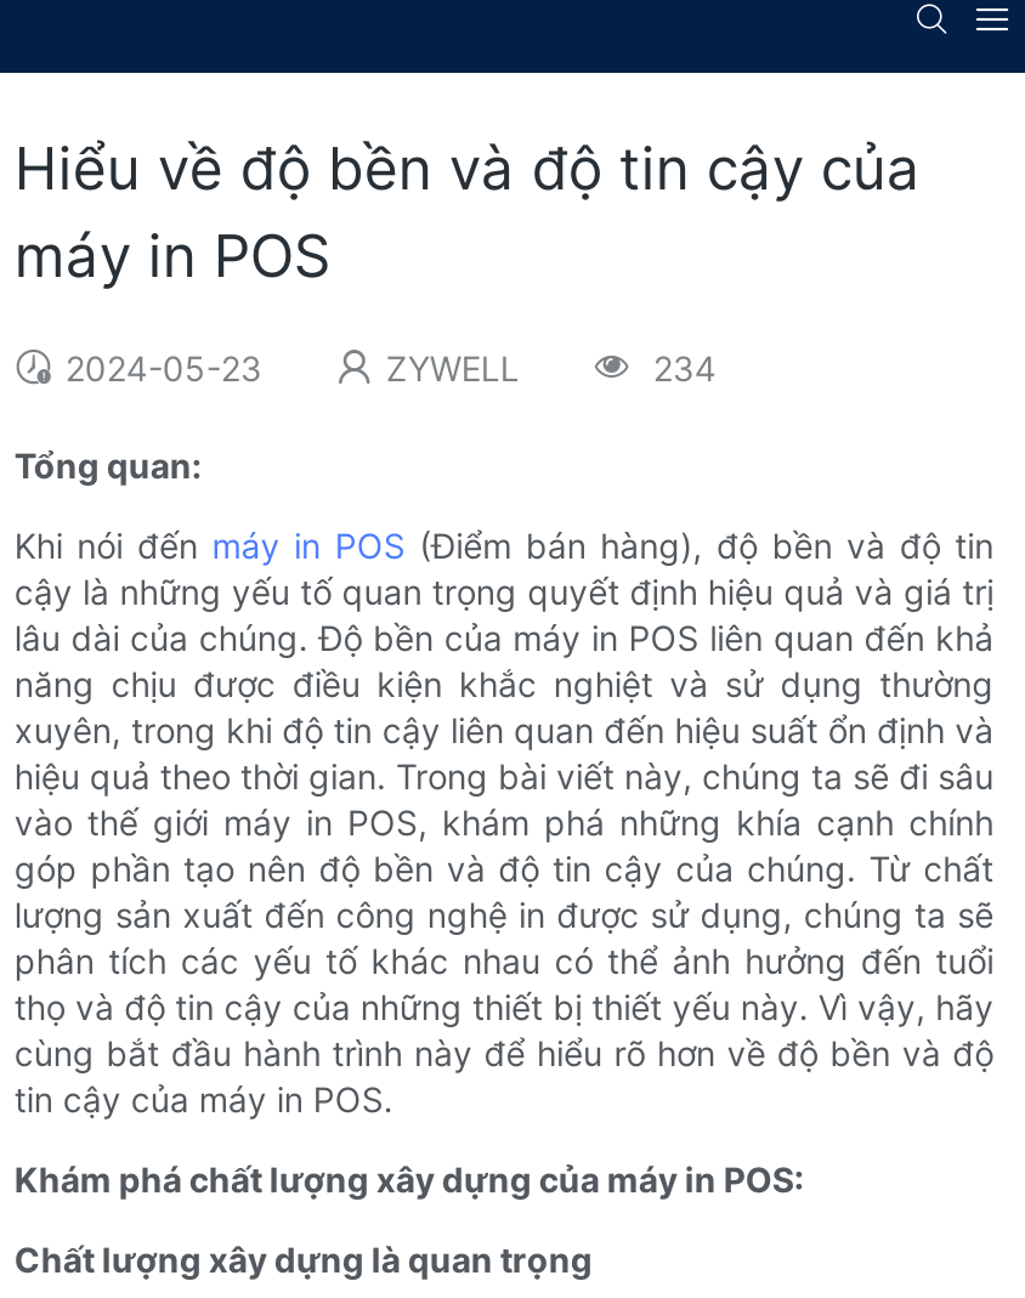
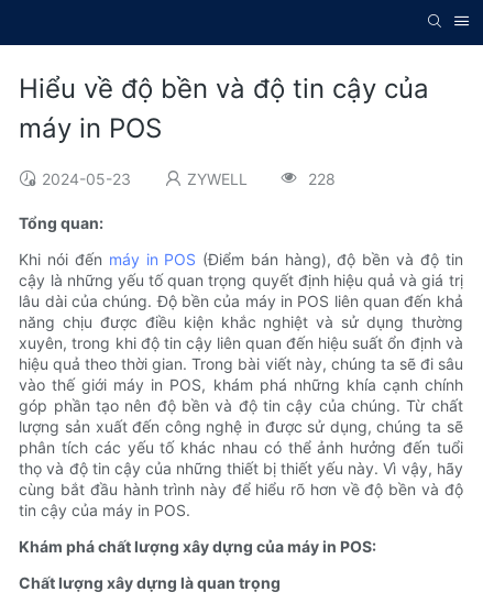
- 234
+ 228
